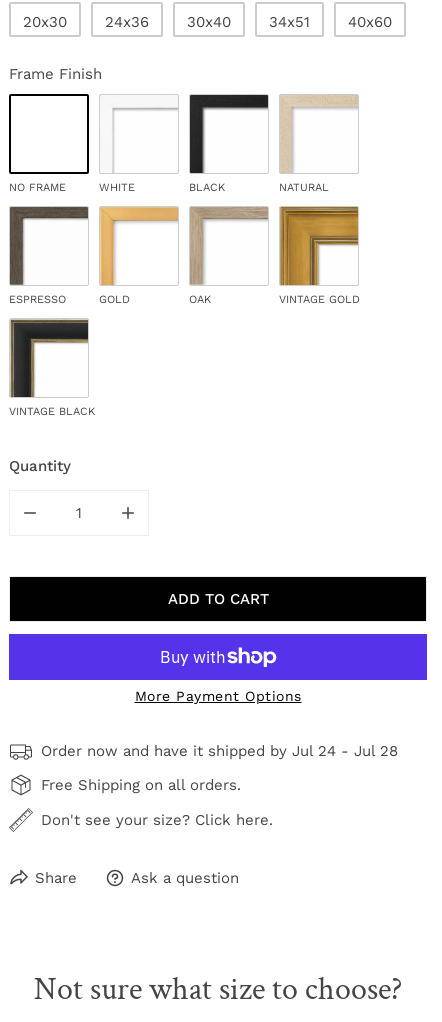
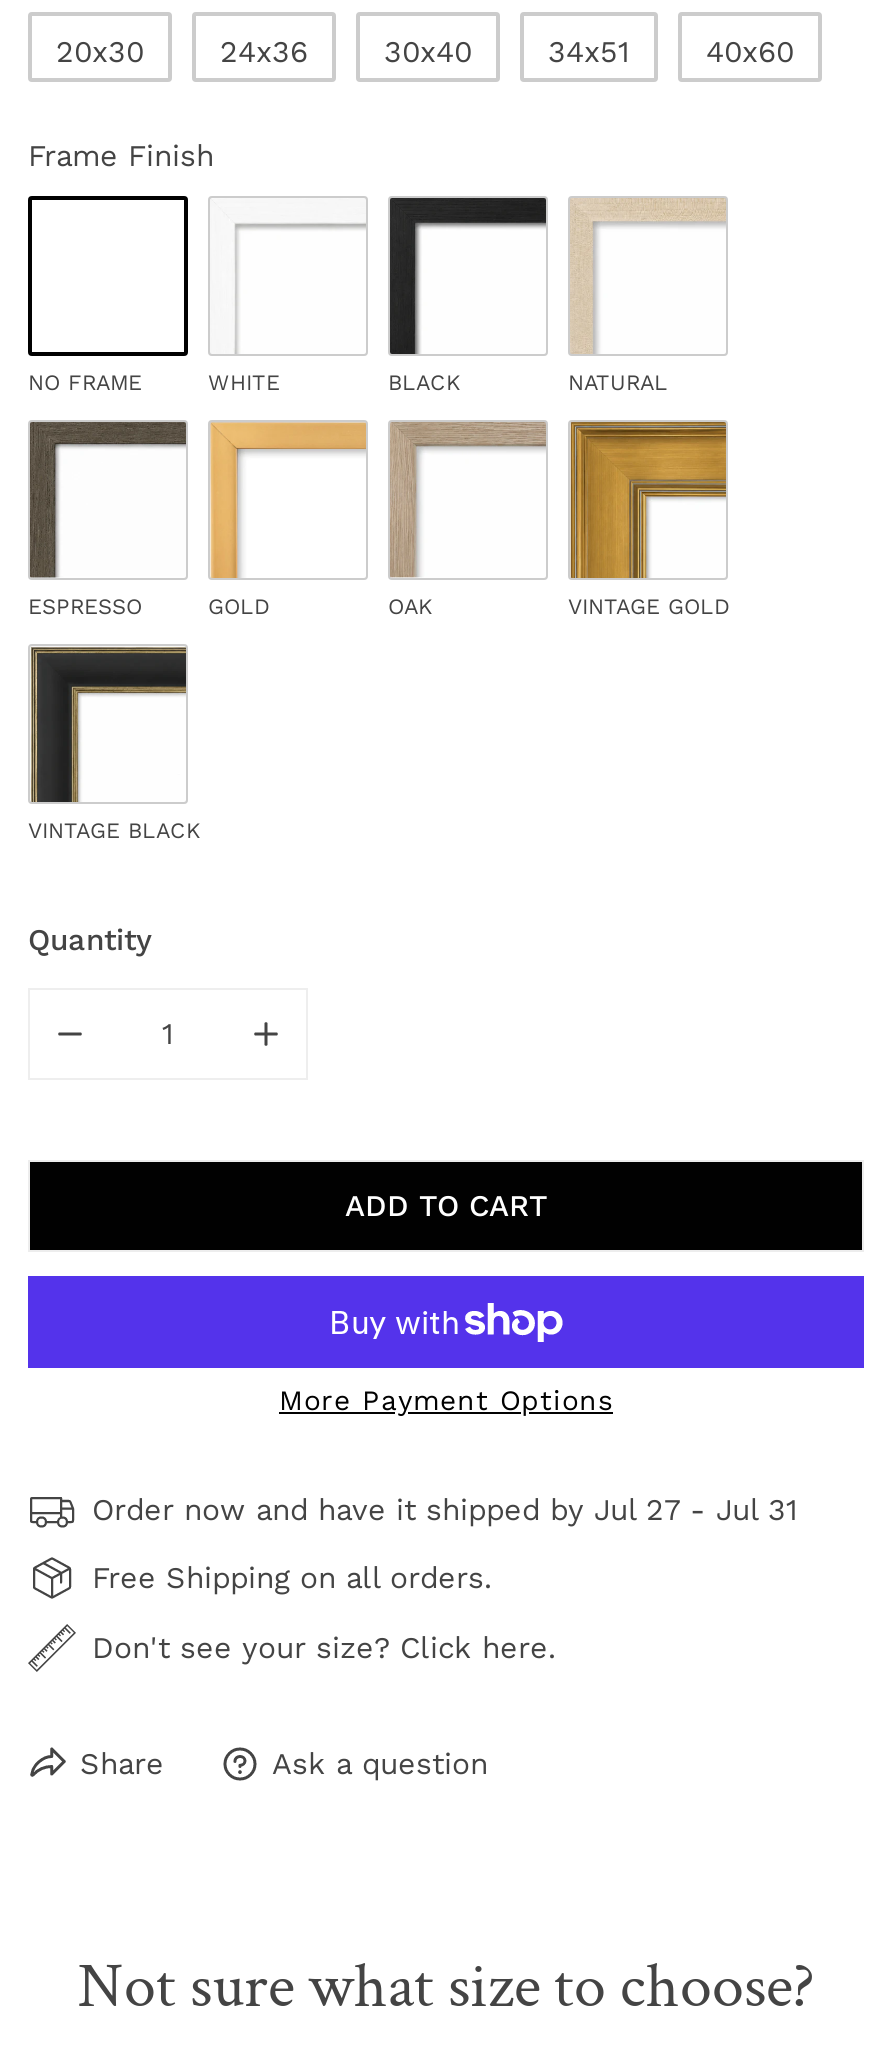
- Order now and have it shipped by Jul 24 - Jul 28
+ Order now and have it shipped by Jul 27 - Jul 31
